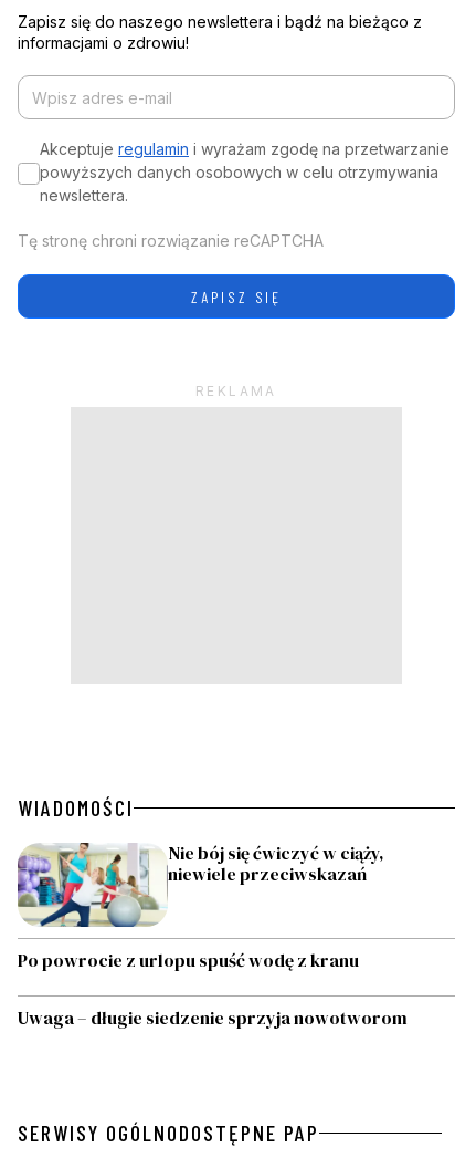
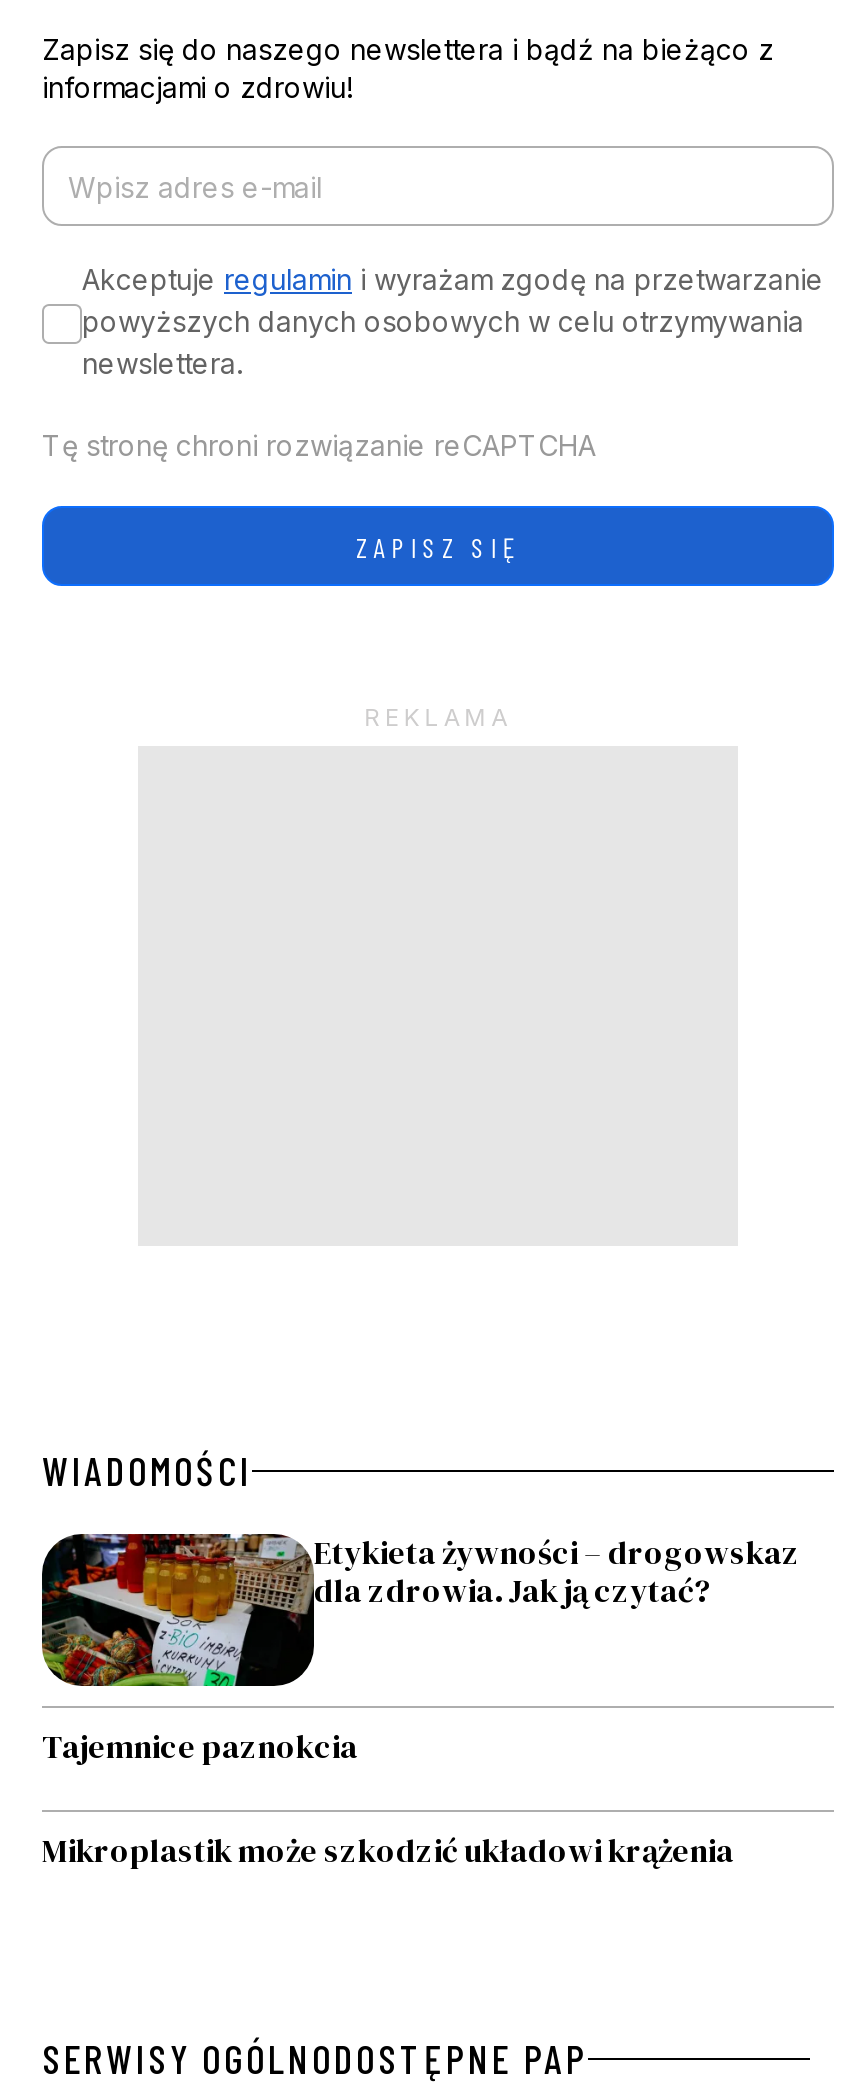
- [image]
- Nie bój się ćwiczyć w ciąży,
- niewiele przeciwskazań
+ [image]
+ Etykieta żywności – drogowskaz
+ dla zdrowia. Jak ją czytać?

- Po powrocie z urlopu spuść wodę z kranu
+ Tajemnice paznokcia

- Uwaga – długie siedzenie sprzyja nowotworom
+ Mikroplastik może szkodzić układowi krążenia
